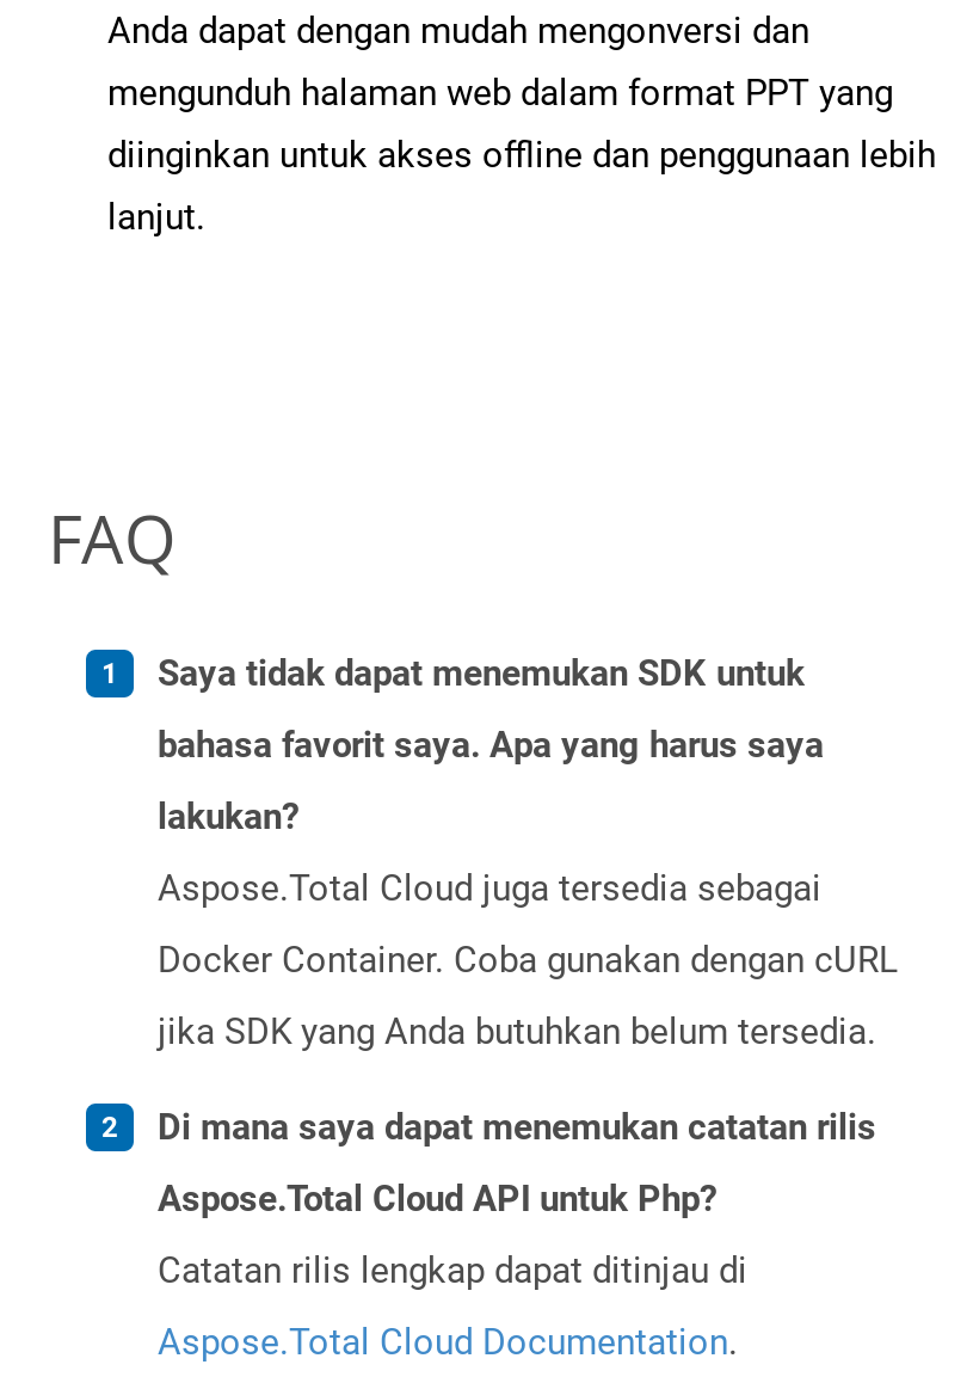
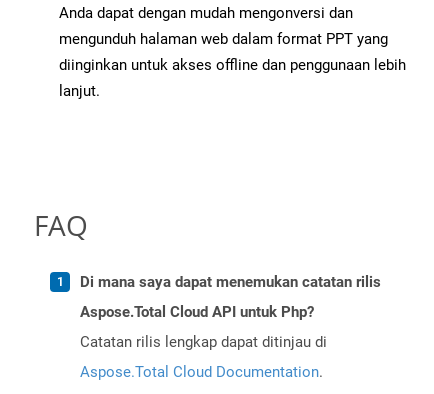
- Saya tidak dapat menemukan SDK untuk
- bahasa favorit saya. Apa yang harus saya
- lakukan?
- Aspose.Total Cloud juga tersedia sebagai
- Docker Container. Coba gunakan dengan cURL
- jika SDK yang Anda butuhkan belum tersedia.
